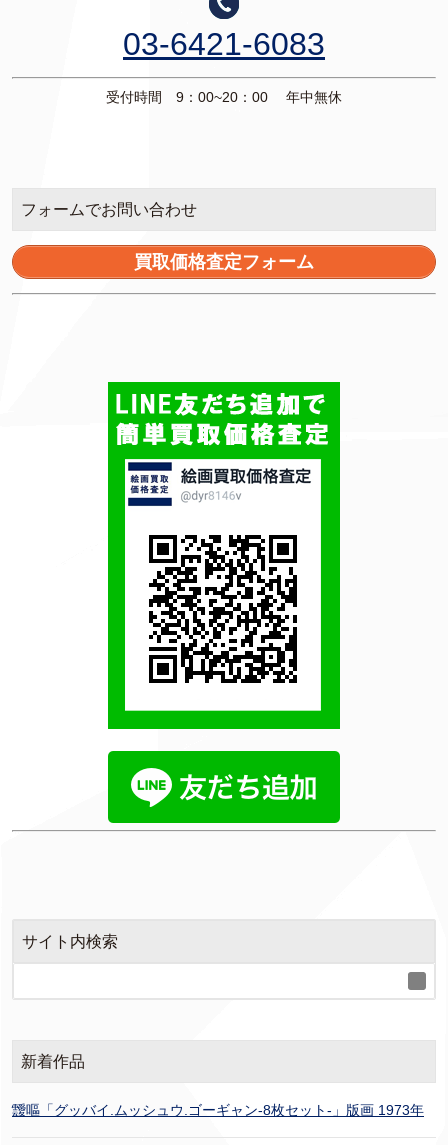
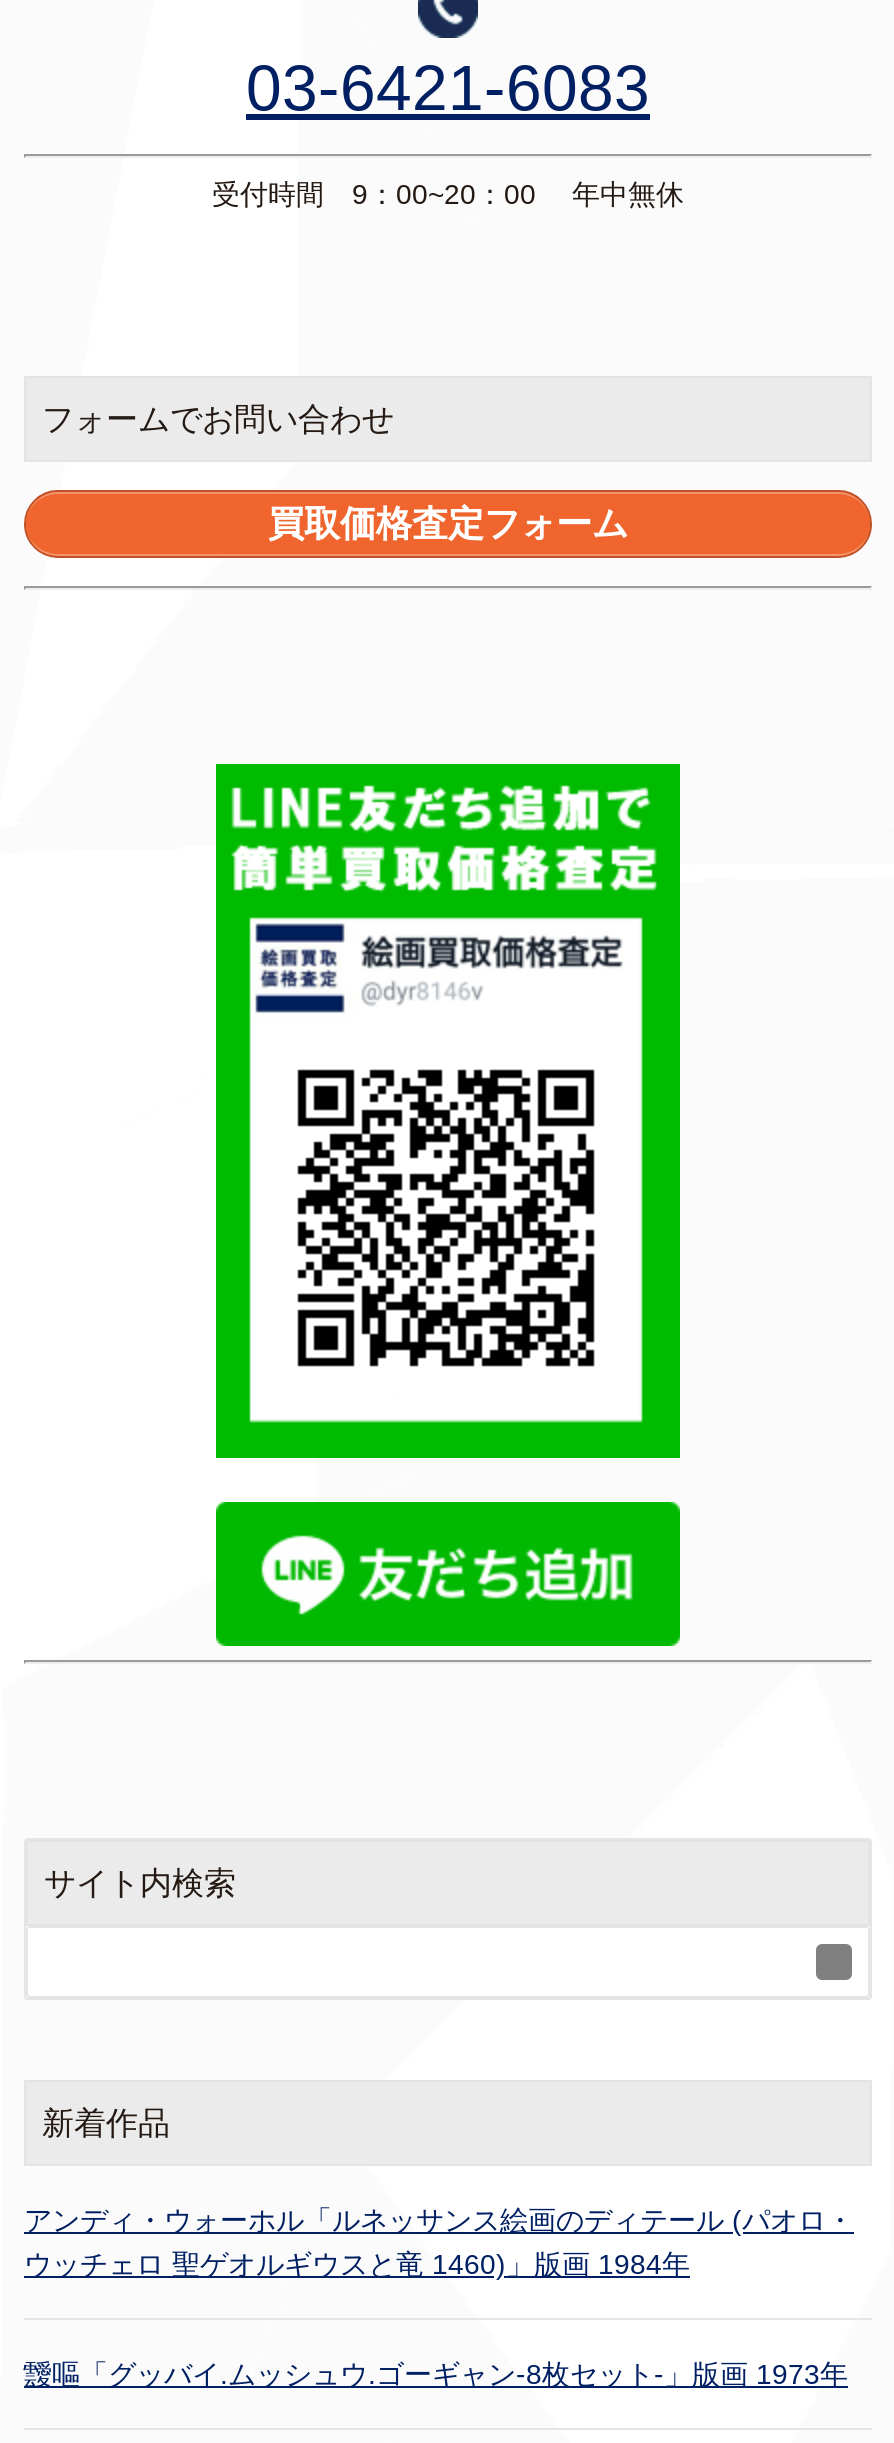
+ アンディ・ウォーホル「ルネッサンス絵画のディテール (パオロ・
+ ウッチェロ 聖ゲオルギウスと竜 1460)」版画 1984年
